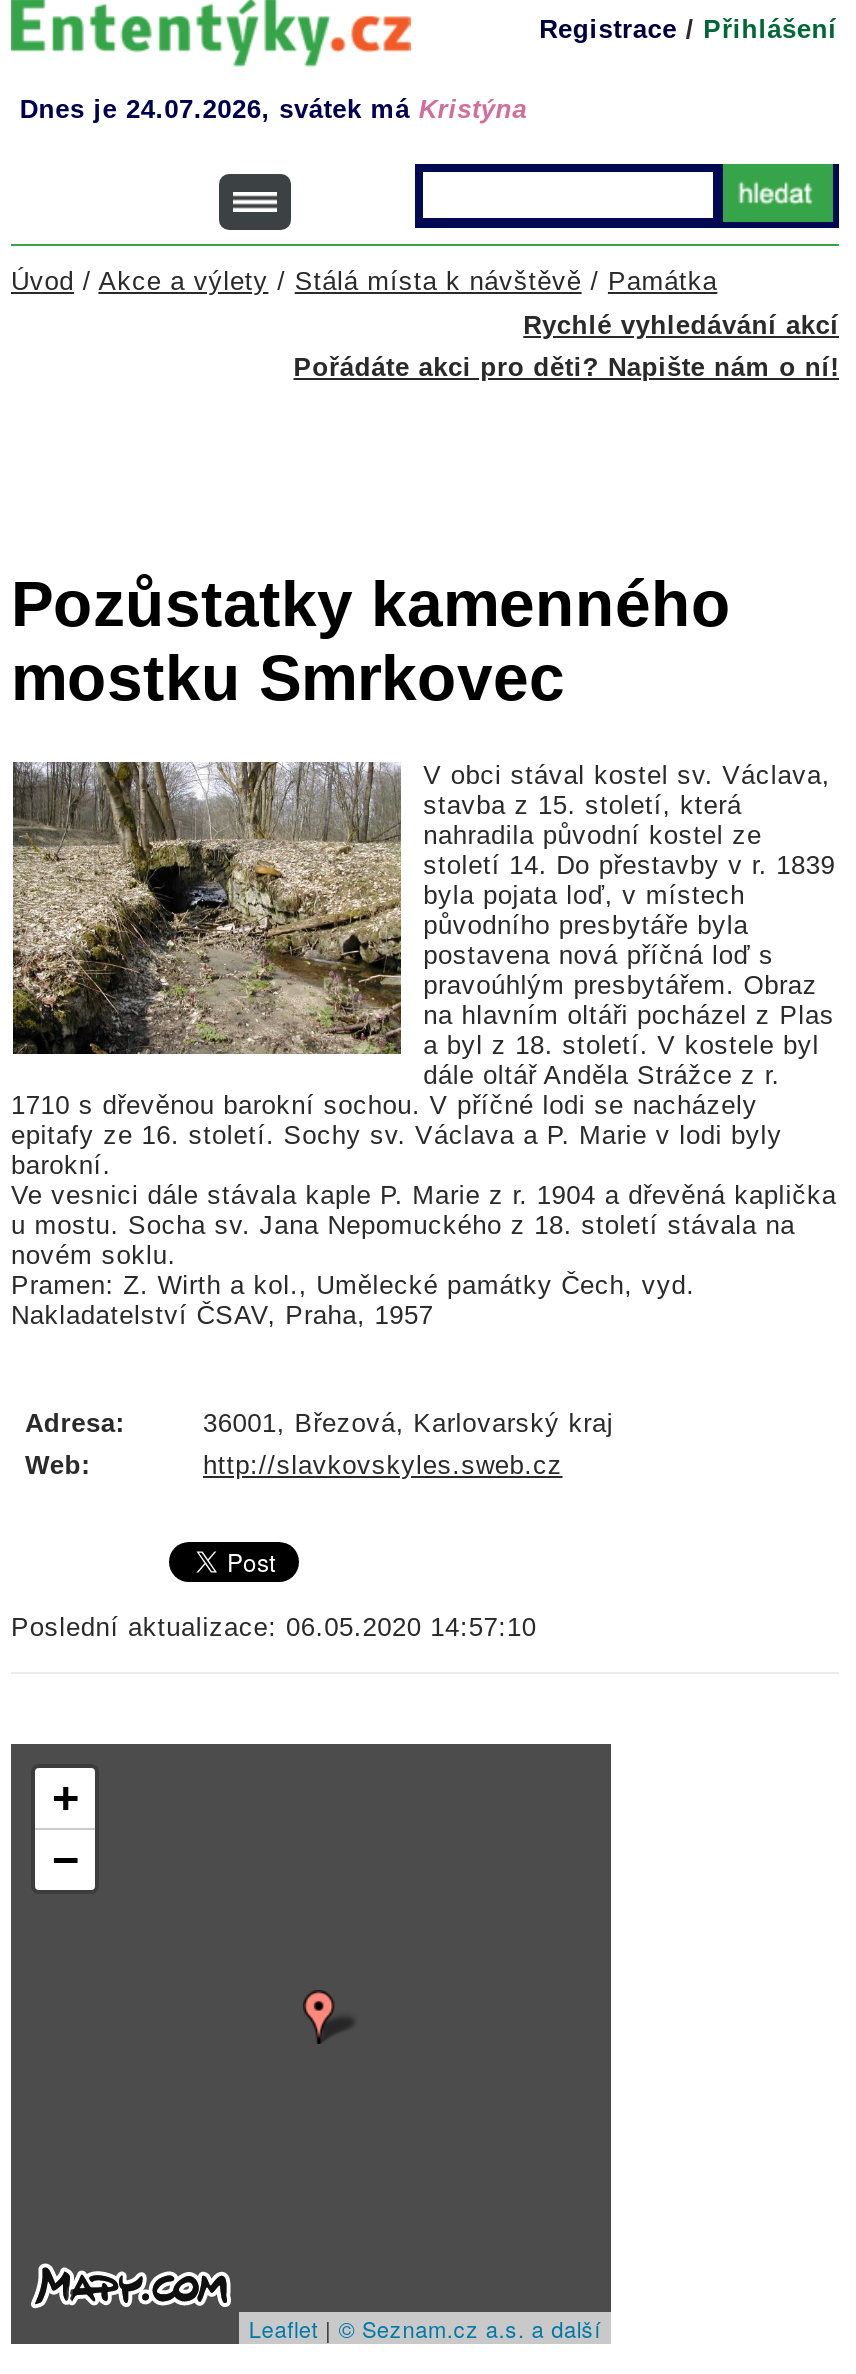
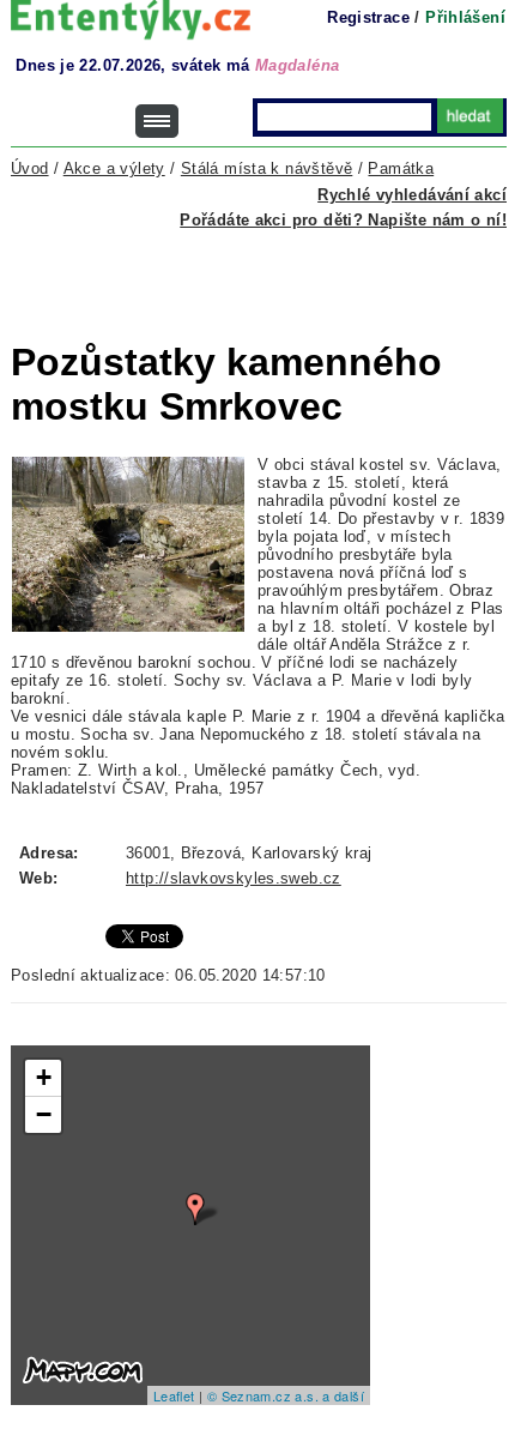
- Dnes je 24.07.2026, svátek má Kristýna
+ Dnes je 22.07.2026, svátek má Magdaléna
